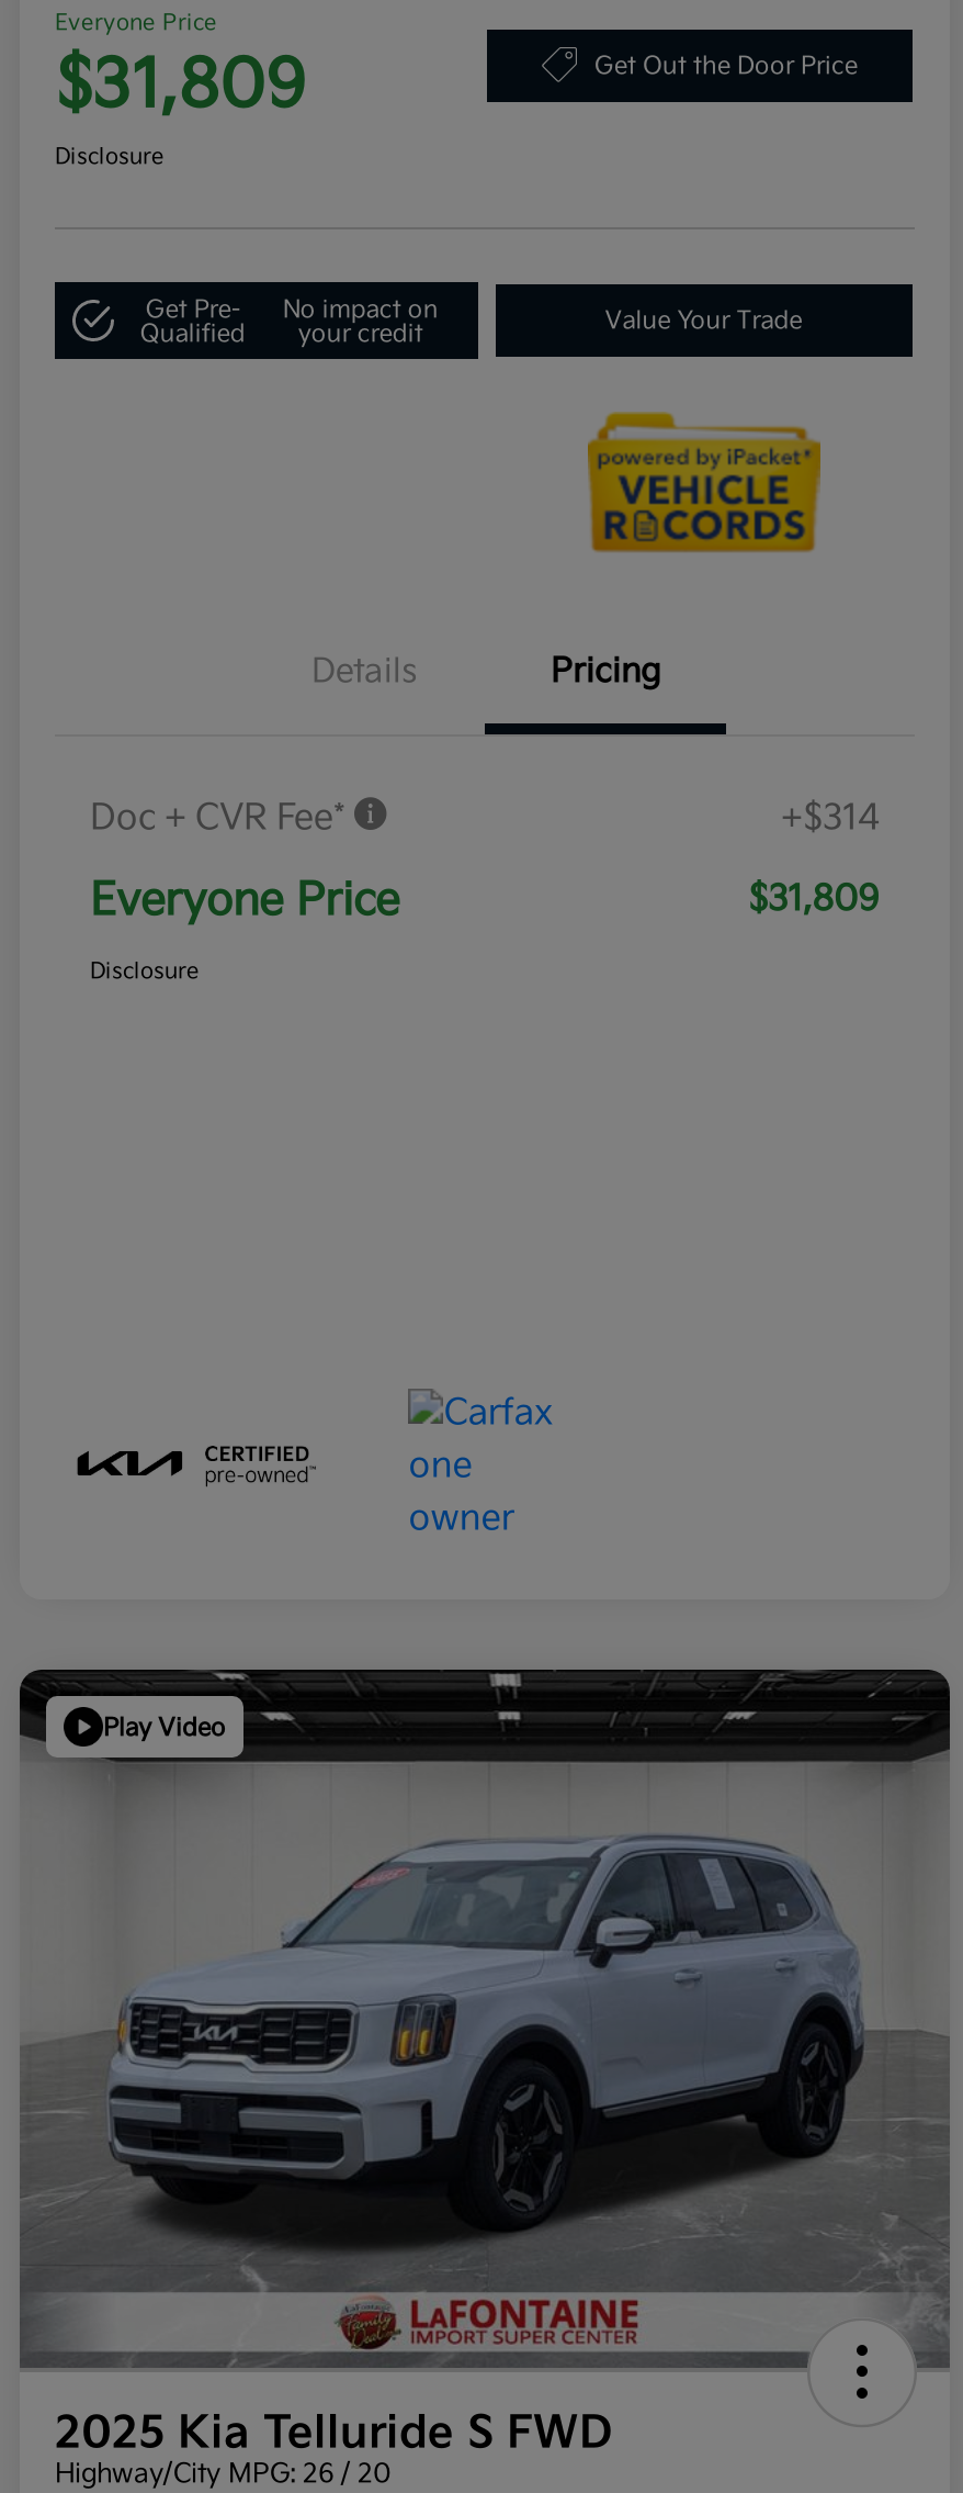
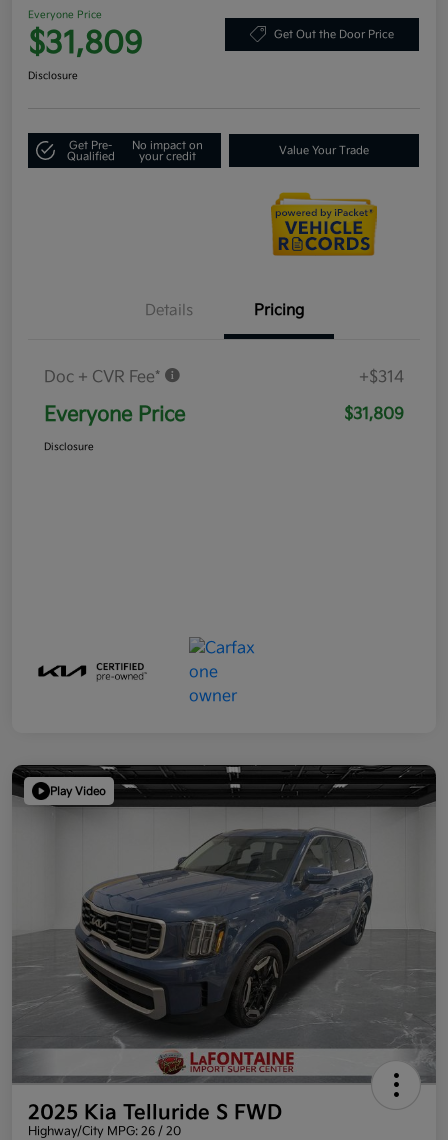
- [image]
+ [image]
